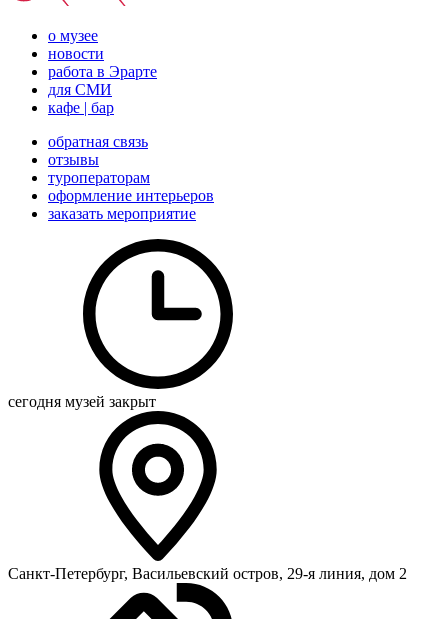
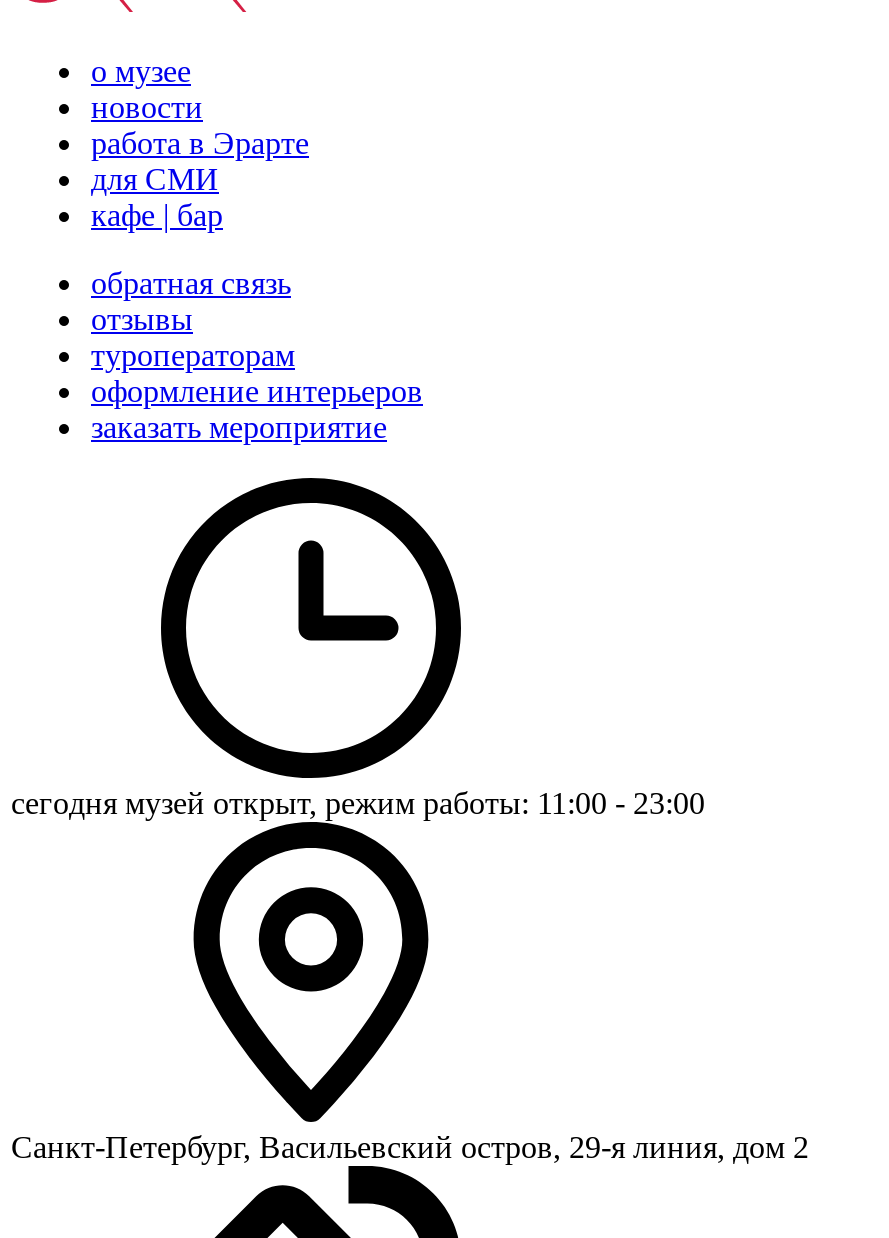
- сегодня музей закрыт
+ сегодня музей открыт, режим работы: 11:00 - 23:00
